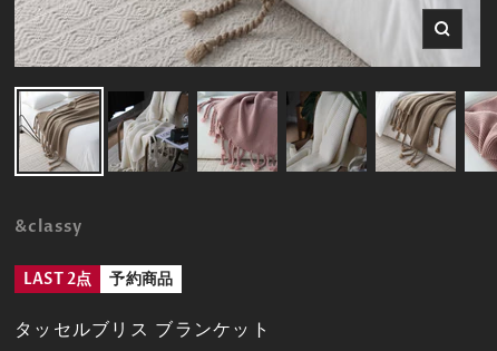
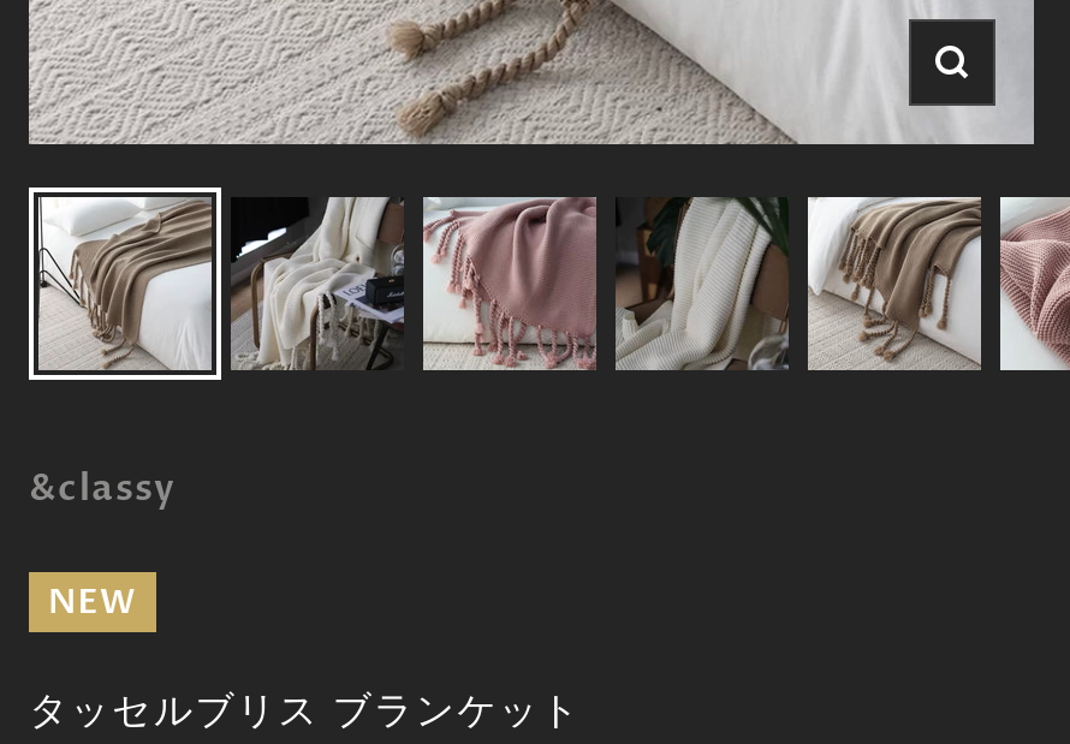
- LAST 2点
- 予約商品
+ NEW
